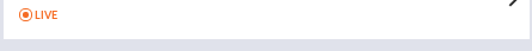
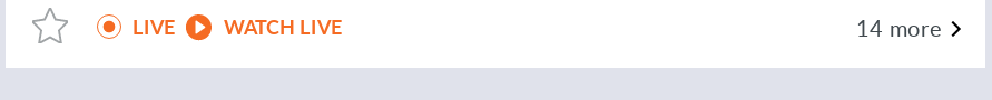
+ WATCH LIVE
+ 14 more
